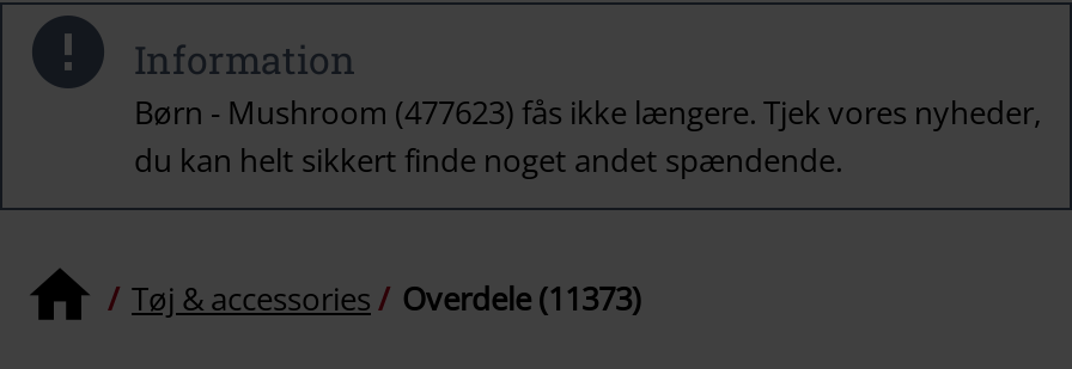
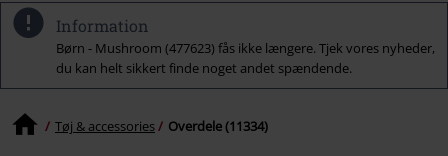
- Tøj & accessories Overdele (11373)
+ Tøj & accessories Overdele (11334)
